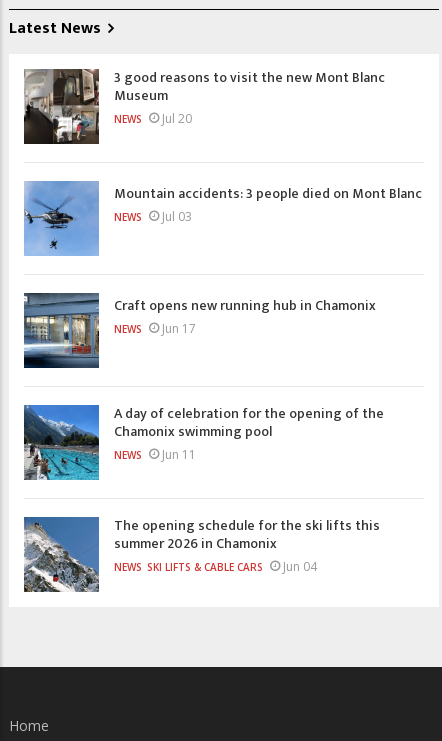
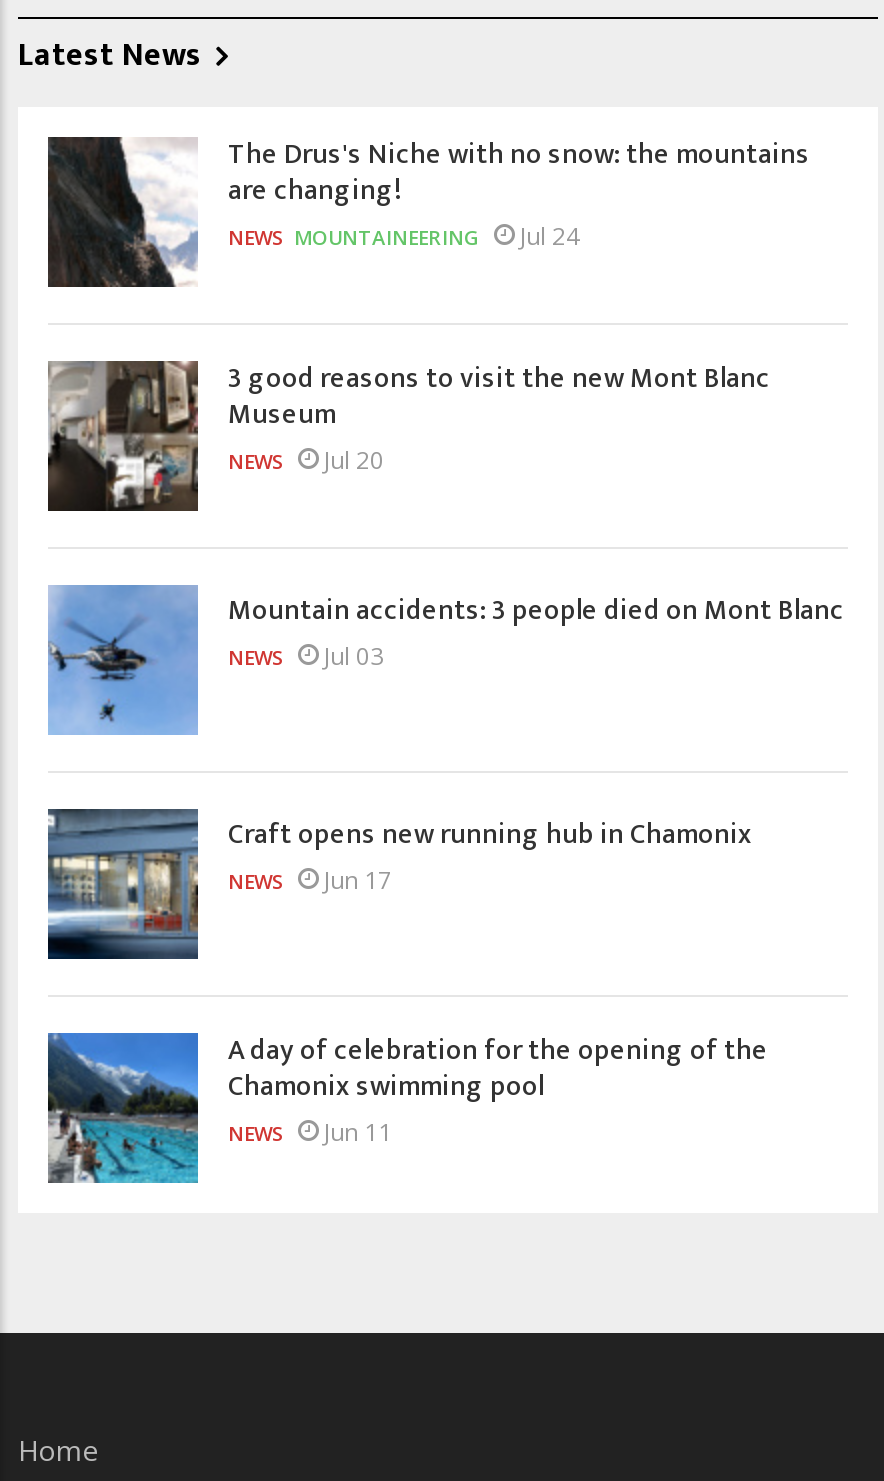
+ [image]
+ The Drus's Niche with no snow: the mountains
+ are changing!
+ NEWS MOUNTAINEERING
+ Jul 24

moved down: [image] | 3 good reasons to visit the new Mont Blanc | Museum | ... | NEWS | Jun 11

- [image]
- The opening schedule for the ski lifts this
- summer 2026 in Chamonix
- NEWS SKI LIFTS & CABLE CARS
- Jun 04
